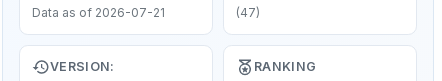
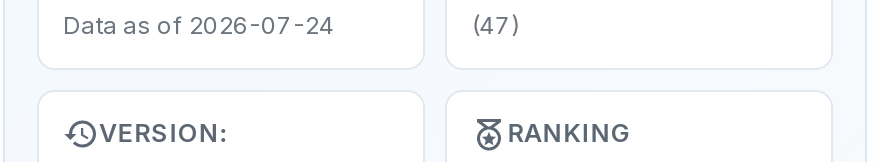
- Data as of 2026-07-21
+ Data as of 2026-07-24
